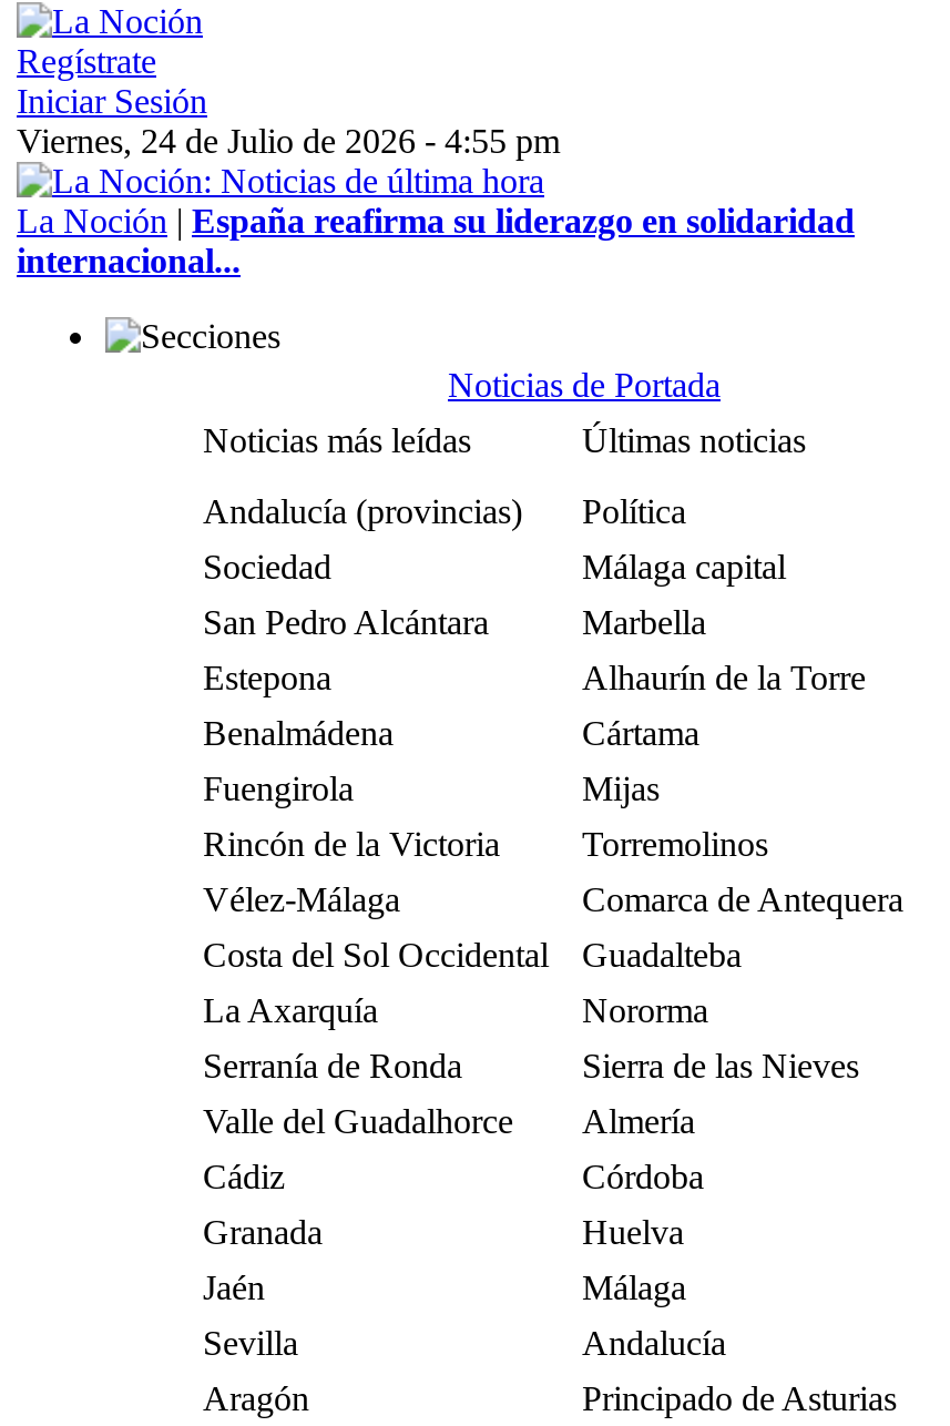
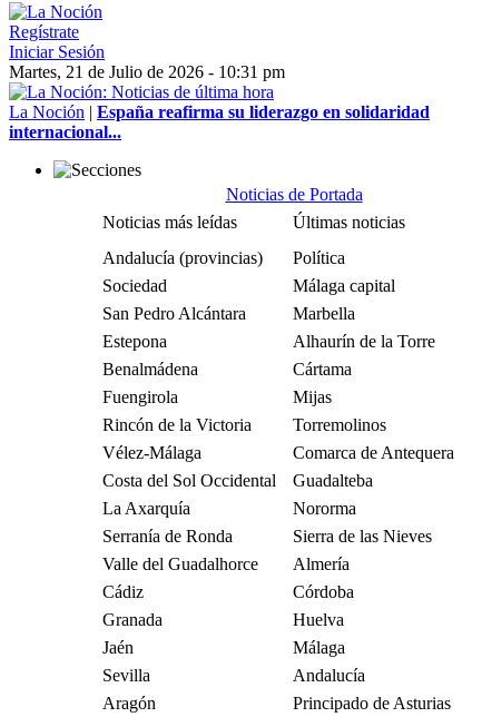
- Viernes, 24 de Julio de 2026 - 4:55 pm
+ Martes, 21 de Julio de 2026 - 10:31 pm
